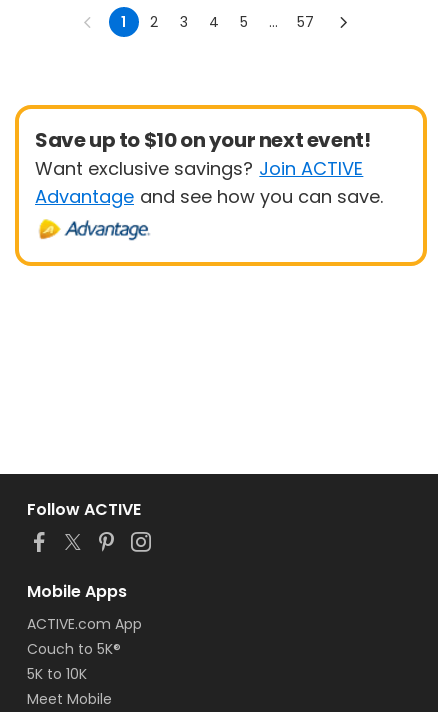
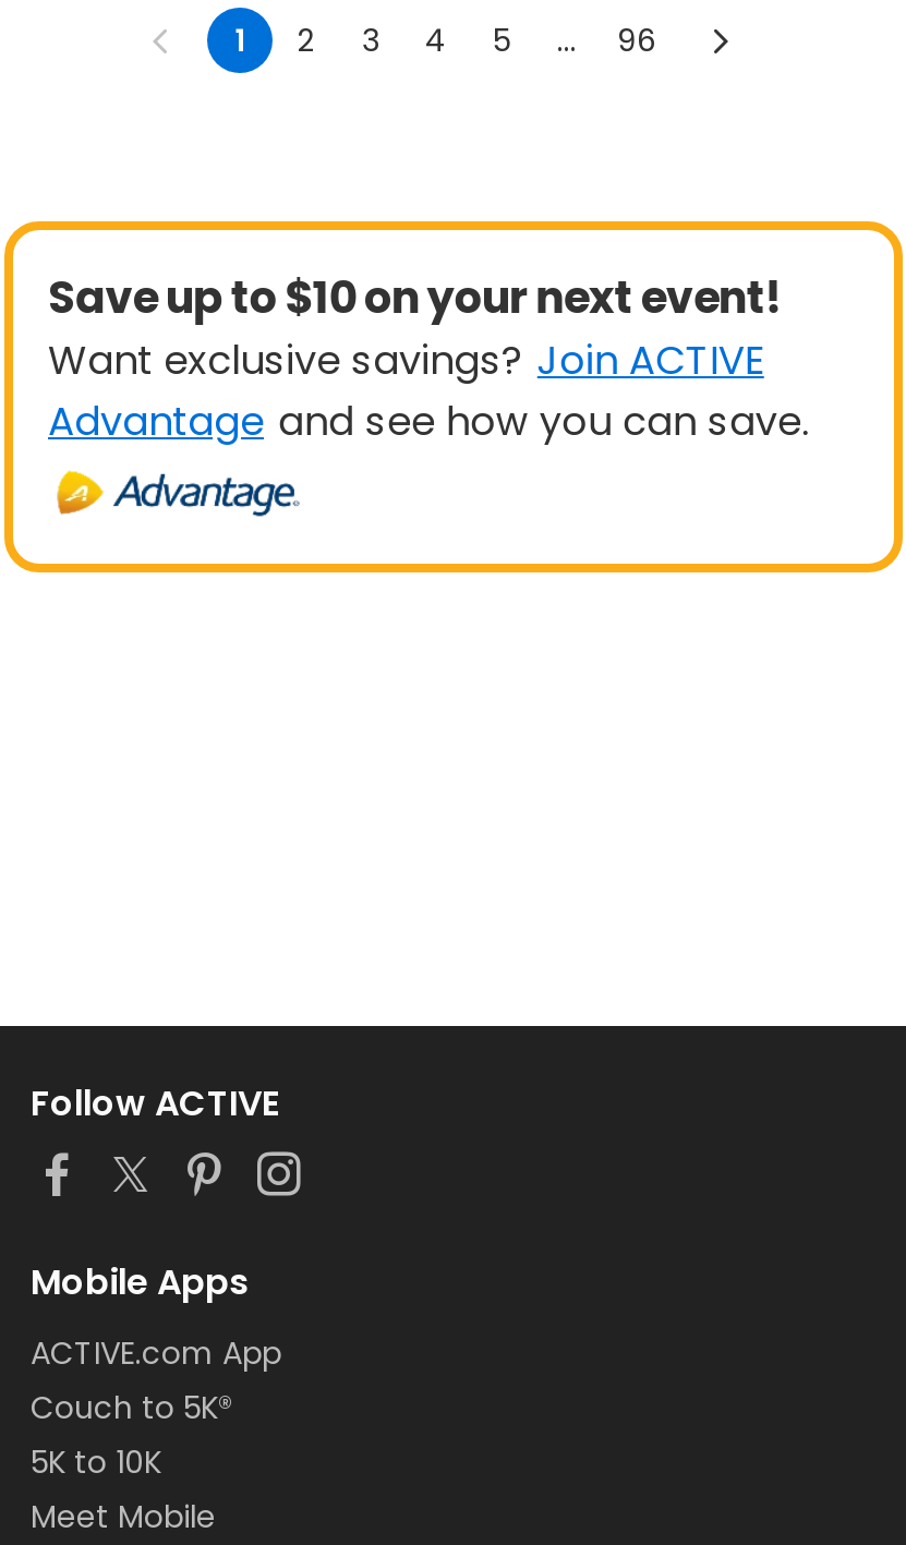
- 57
+ 96
